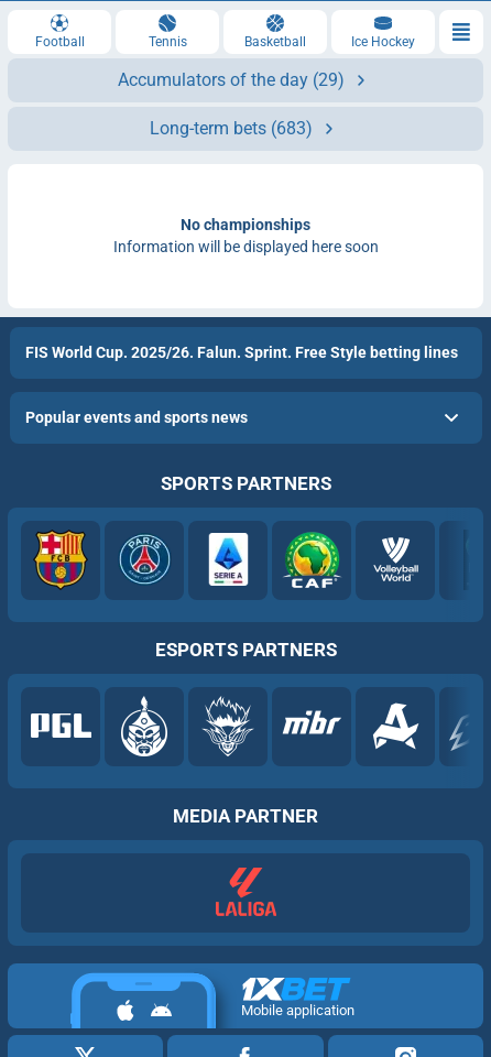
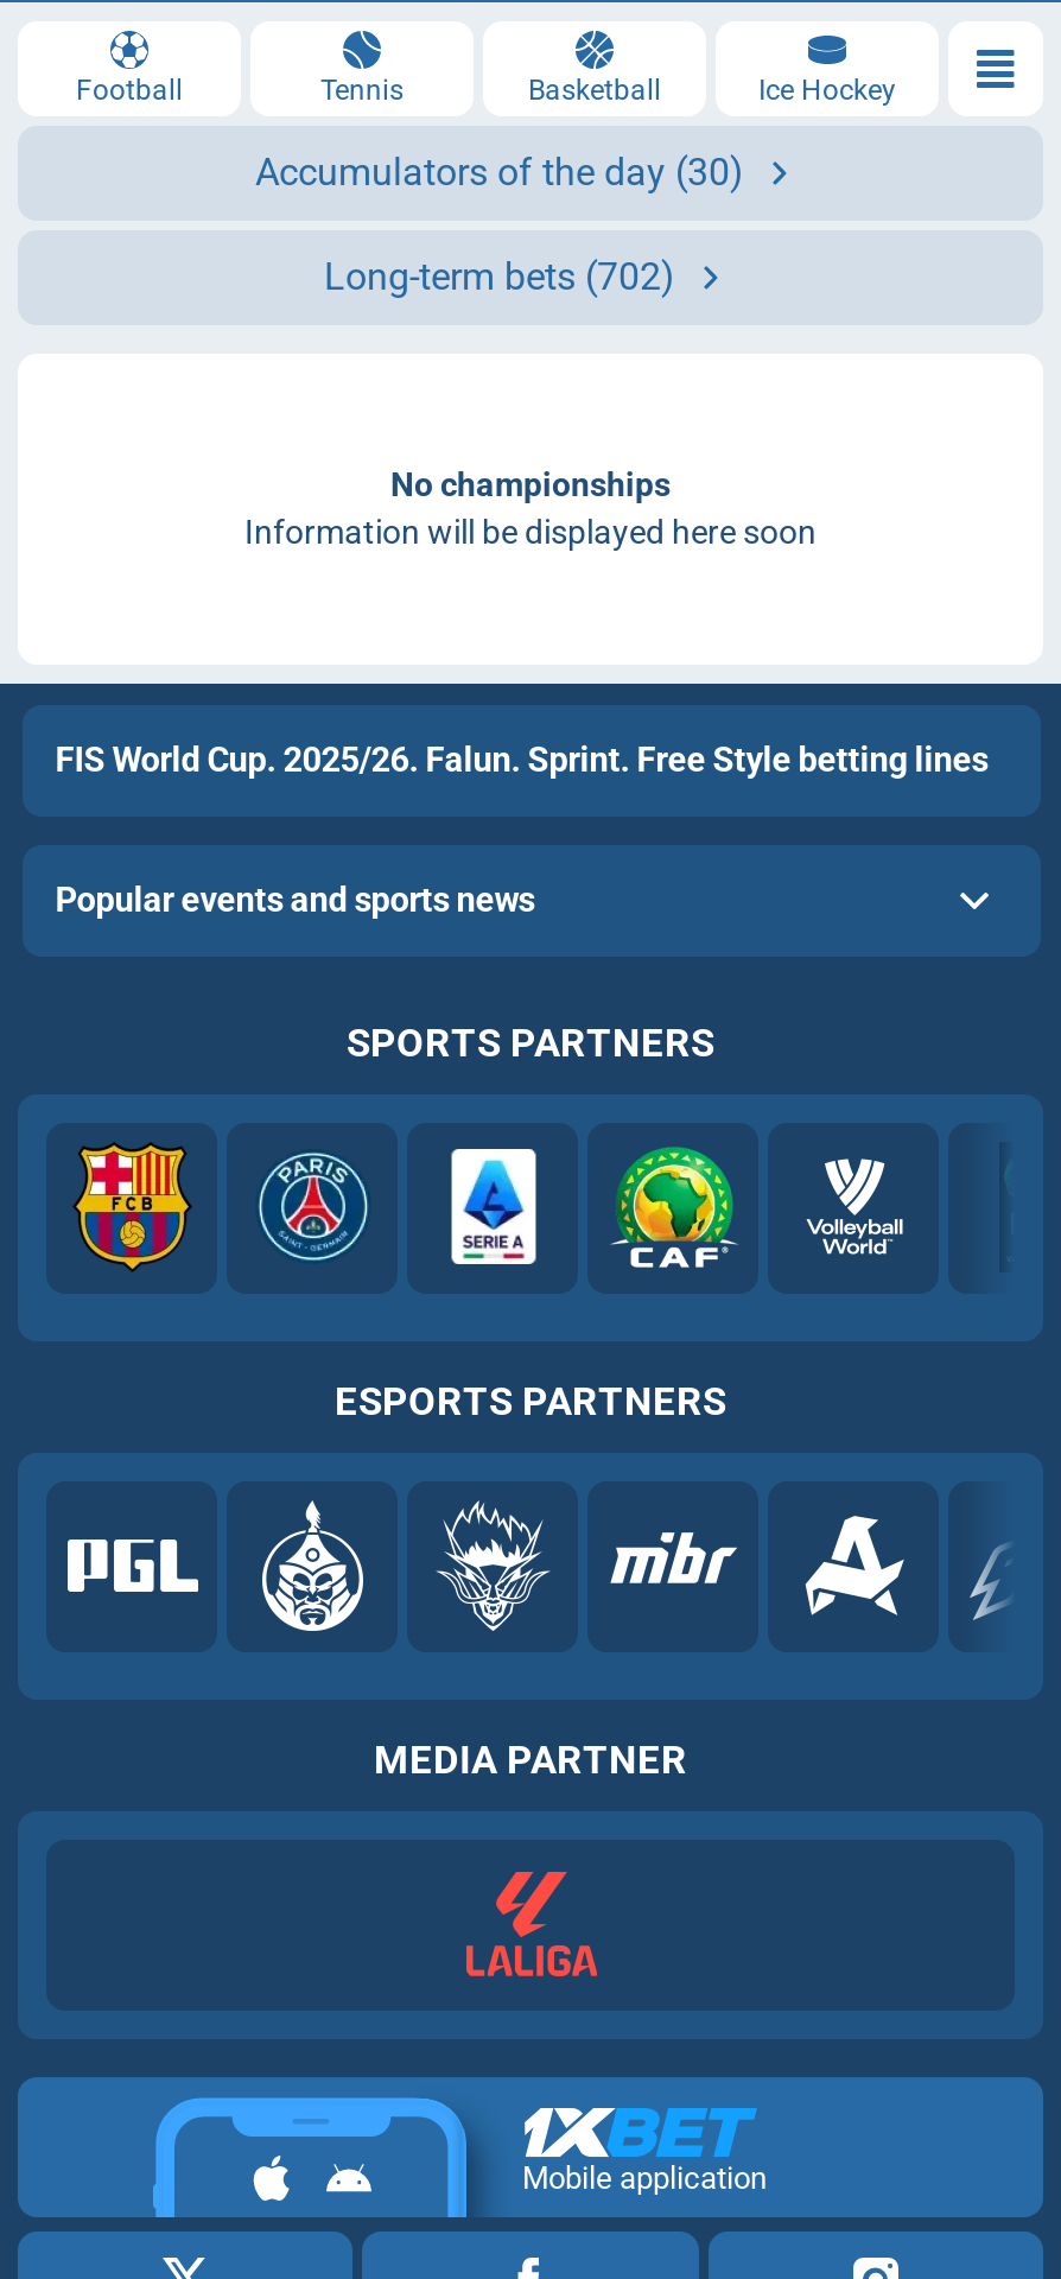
- Accumulators of the day (29)
+ Accumulators of the day (30)

- Long-term bets (683)
+ Long-term bets (702)
